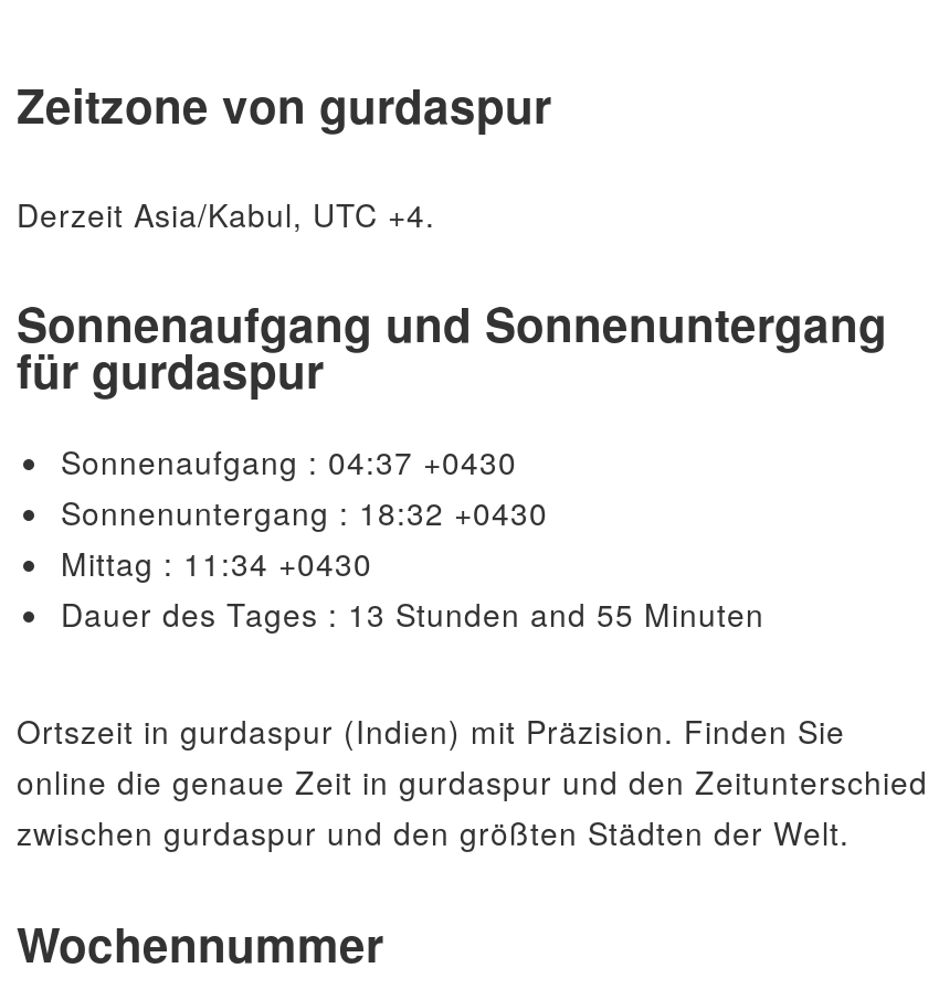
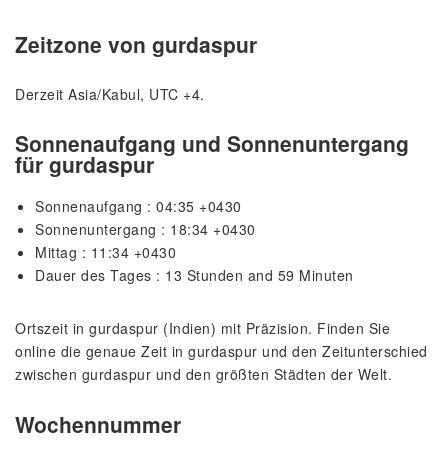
- Sonnenaufgang : 04:37 +0430
+ Sonnenaufgang : 04:35 +0430

- Sonnenuntergang : 18:32 +0430
+ Sonnenuntergang : 18:34 +0430

- Dauer des Tages : 13 Stunden and 55 Minuten
+ Dauer des Tages : 13 Stunden and 59 Minuten
